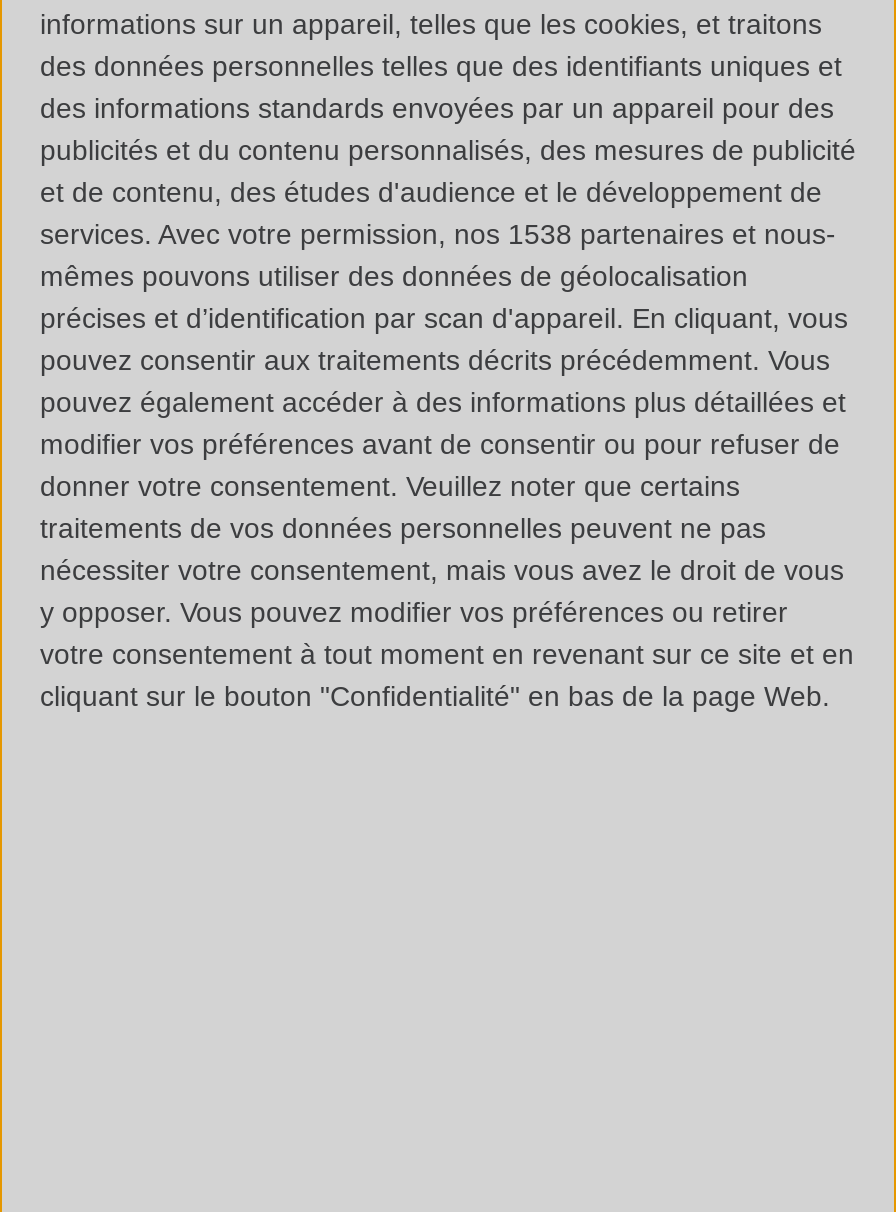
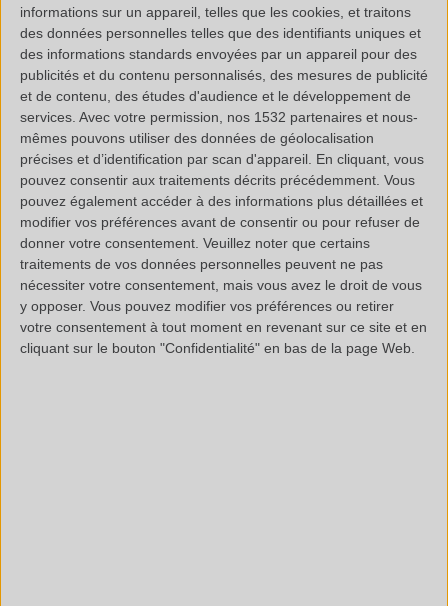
- services. Avec votre permission, nos 1538 partenaires et nous-
+ services. Avec votre permission, nos 1532 partenaires et nous-
